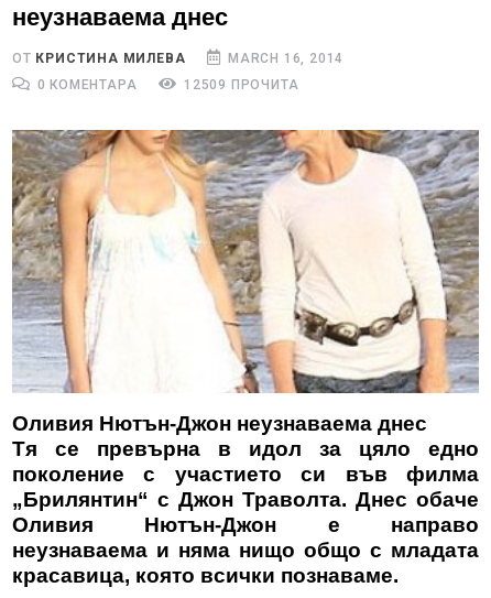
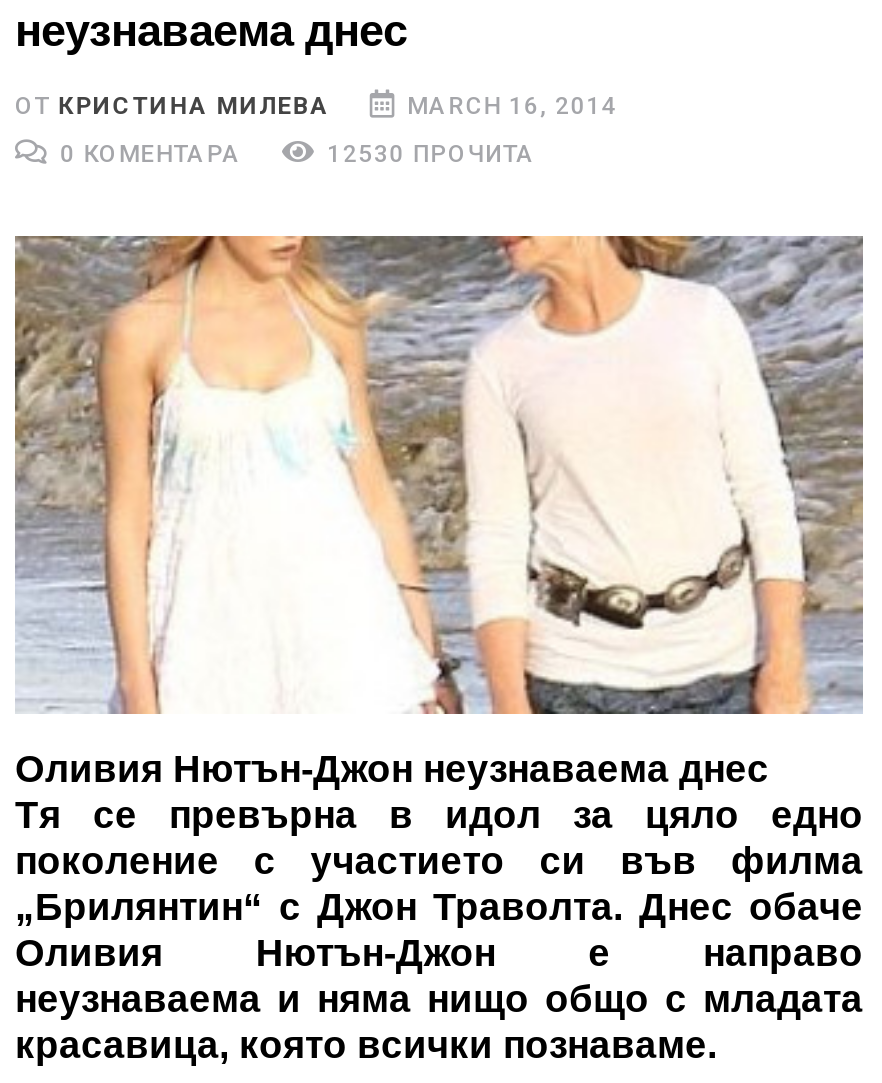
- 12509 ПРОЧИТА
+ 12530 ПРОЧИТА
